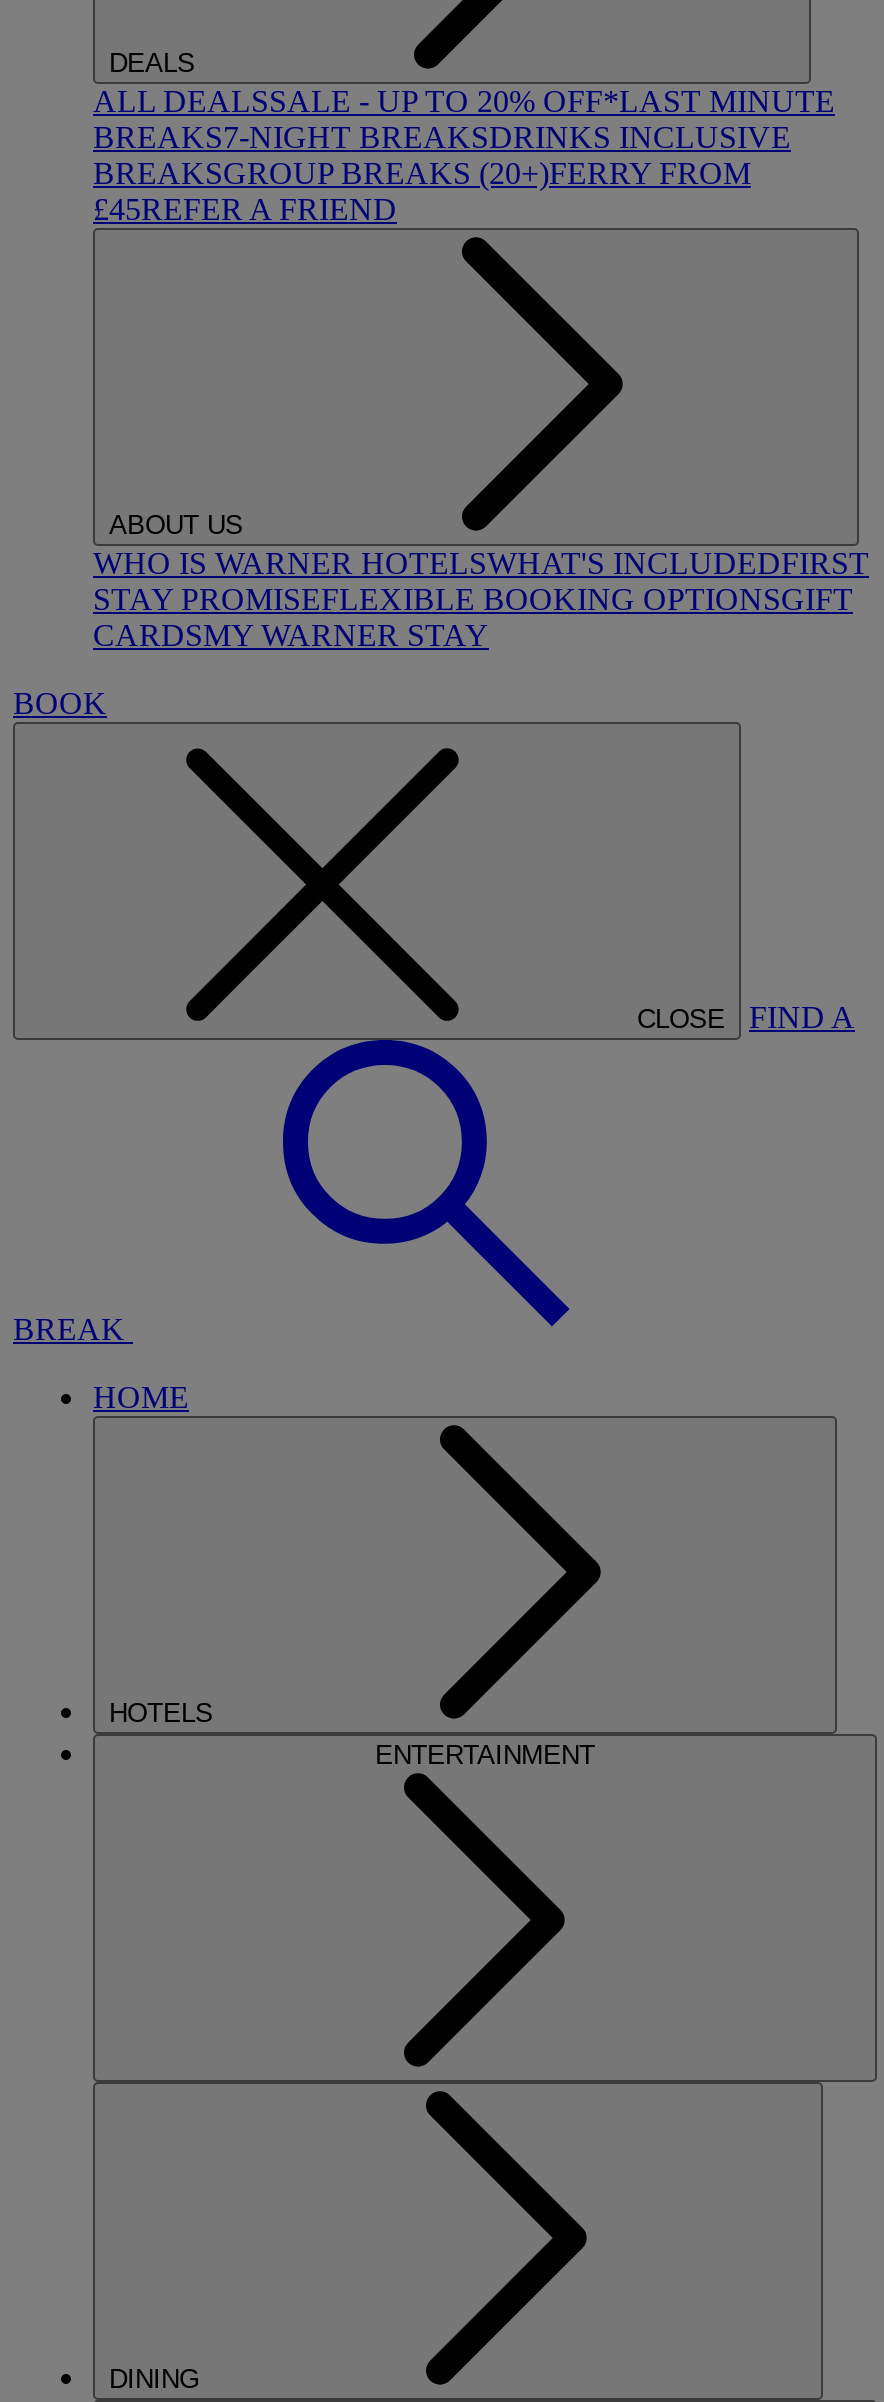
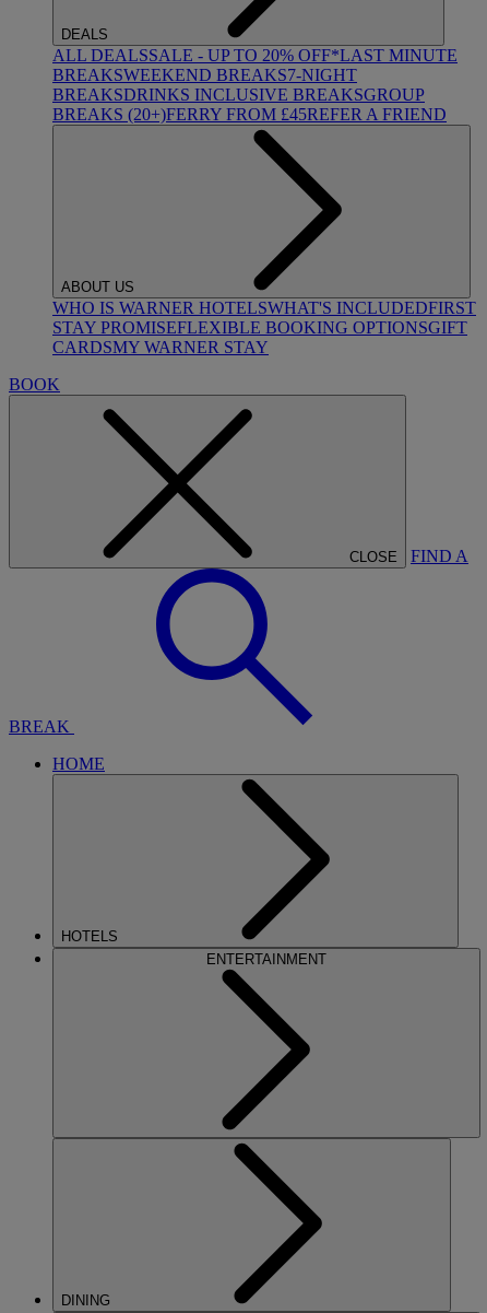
- BREAKS7-NIGHT BREAKSDRINKS INCLUSIVE
- BREAKSGROUP BREAKS (20+)FERRY FROM
- £45REFER A FRIEND
+ BREAKSWEEKEND BREAKS7-NIGHT
+ BREAKSDRINKS INCLUSIVE BREAKSGROUP
+ BREAKS (20+)FERRY FROM £45REFER A FRIEND
